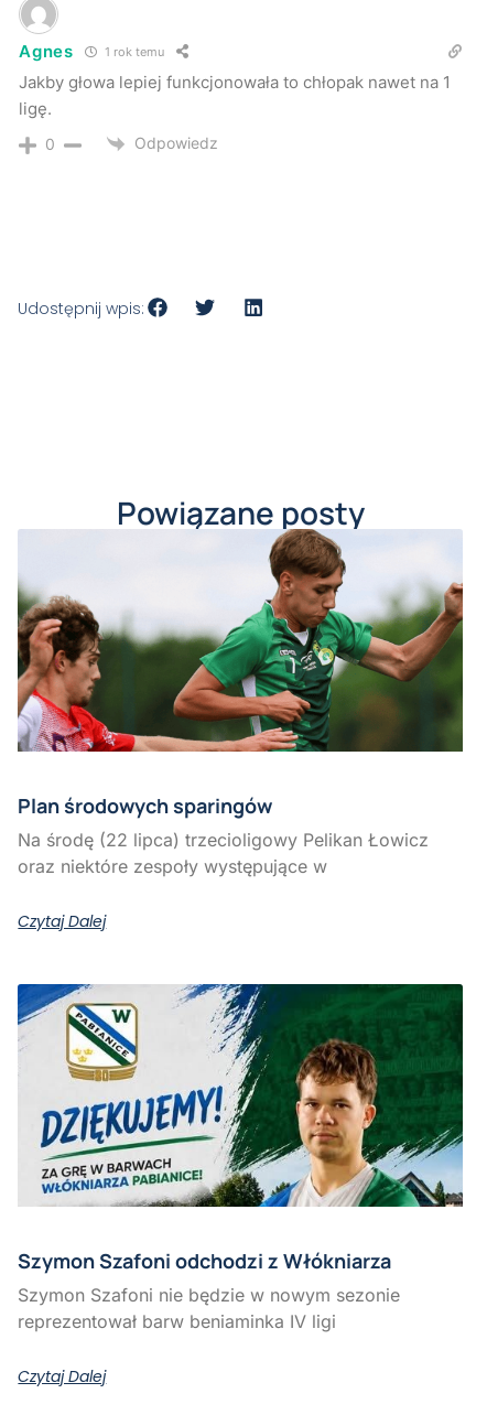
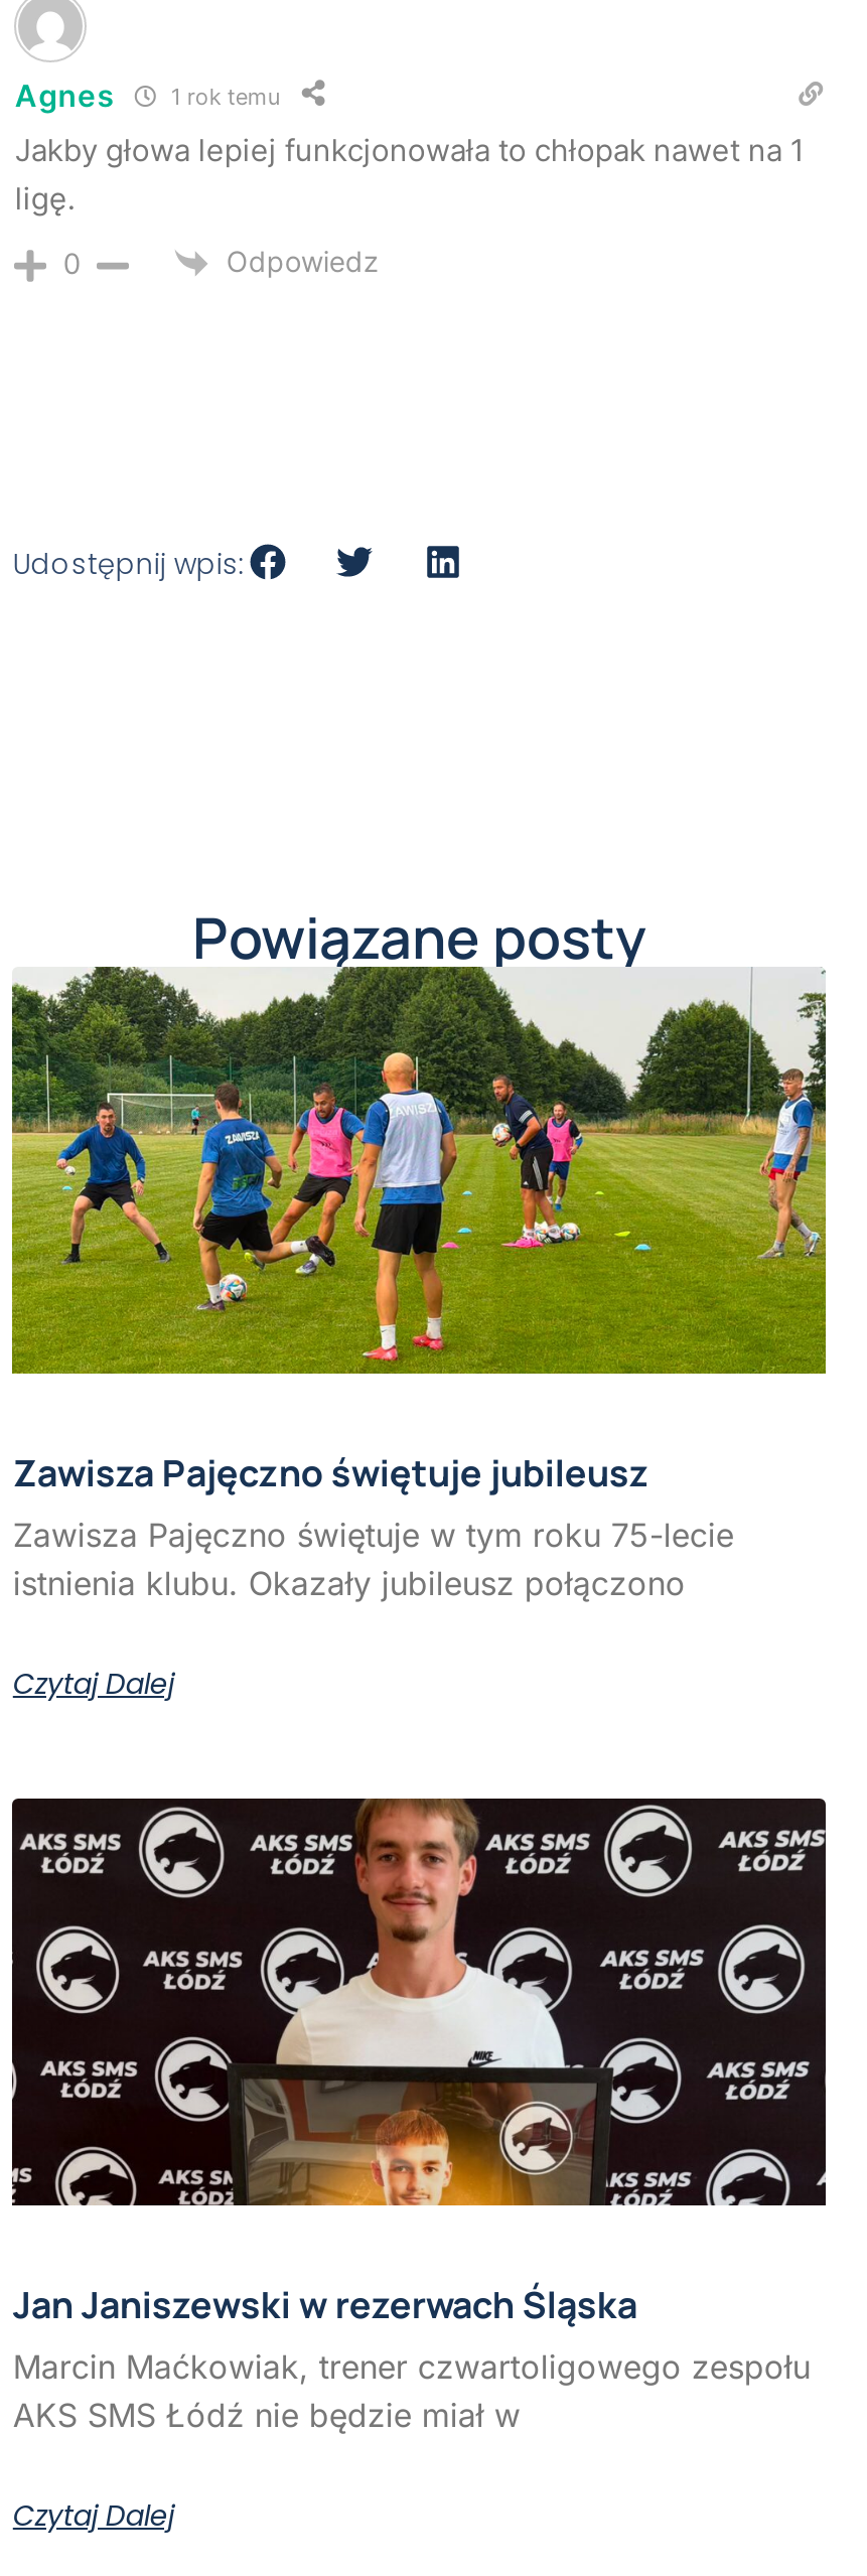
- [image]
- Plan środowych sparingów
- Na środę (22 lipca) trzecioligowy Pelikan Łowicz
- oraz niektóre zespoły występujące w
+ [image]
+ Zawisza Pajęczno świętuje jubileusz
+ Zawisza Pajęczno świętuje w tym roku 75-lecie
+ istnienia klubu. Okazały jubileusz połączono

- [image]
- Szymon Szafoni odchodzi z Włókniarza
- Szymon Szafoni nie będzie w nowym sezonie
- reprezentował barw beniaminka IV ligi
+ [image]
+ Jan Janiszewski w rezerwach Śląska
+ Marcin Maćkowiak, trener czwartoligowego zespołu
+ AKS SMS Łódź nie będzie miał w
